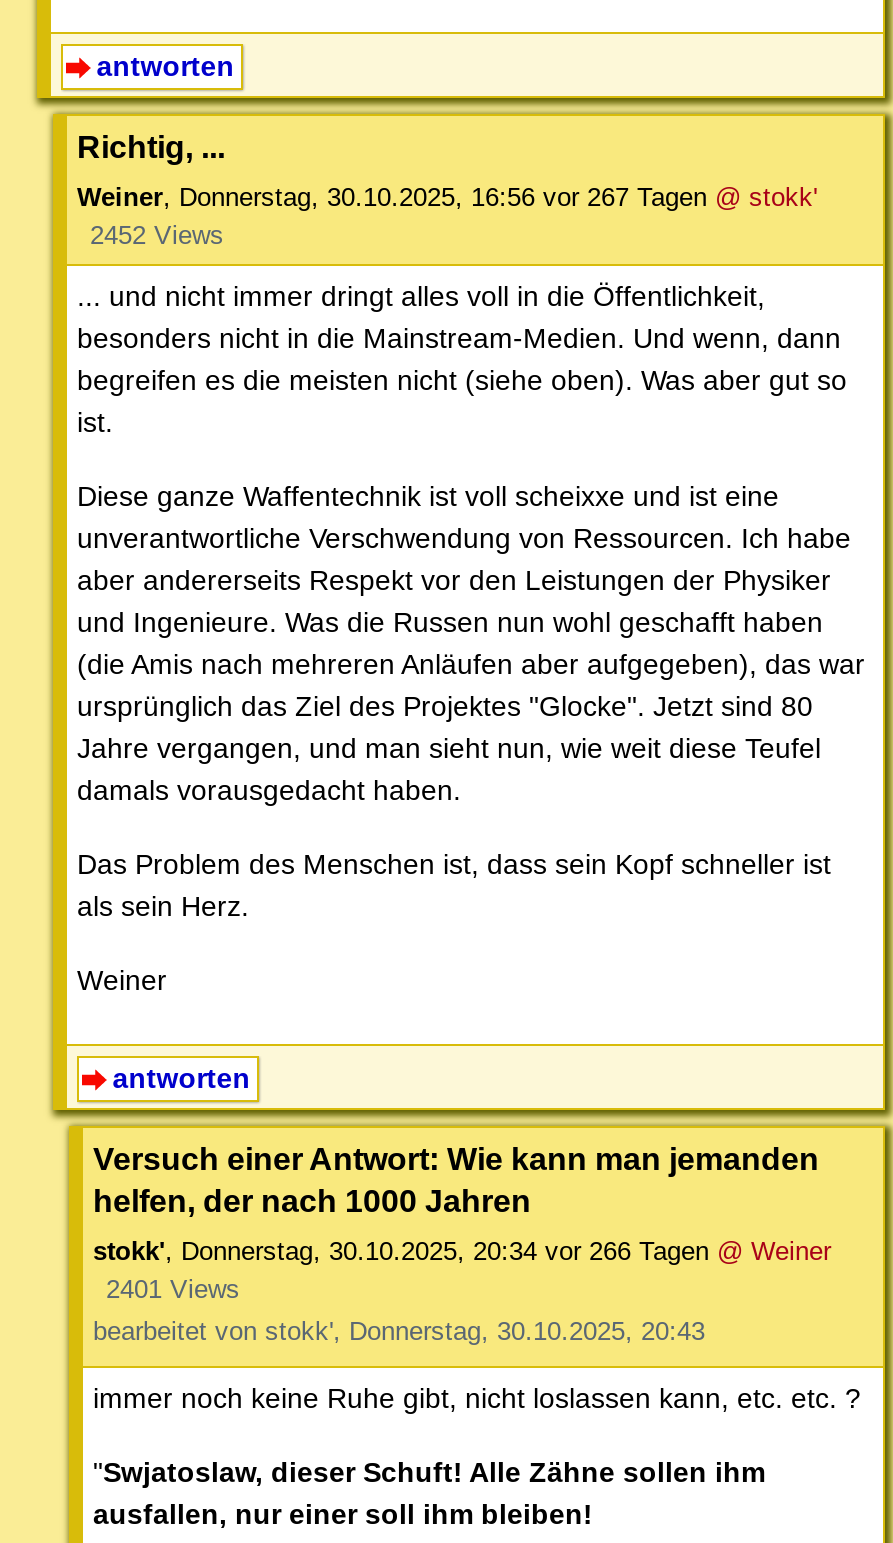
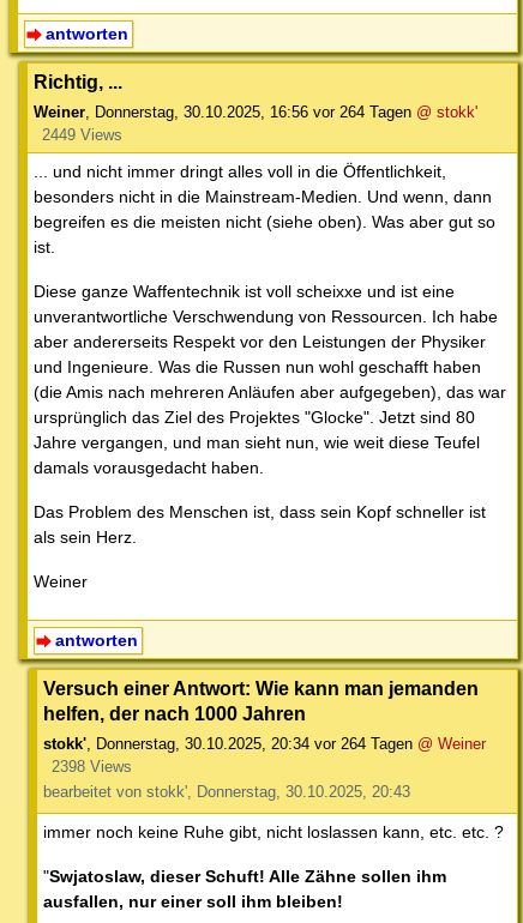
- Weiner, Donnerstag, 30.10.2025, 16:56 vor 267 Tagen @ stokk'
+ Weiner, Donnerstag, 30.10.2025, 16:56 vor 264 Tagen @ stokk'

- 2452 Views
+ 2449 Views

- stokk', Donnerstag, 30.10.2025, 20:34 vor 266 Tagen @ Weiner
+ stokk', Donnerstag, 30.10.2025, 20:34 vor 264 Tagen @ Weiner

- 2401 Views
+ 2398 Views
